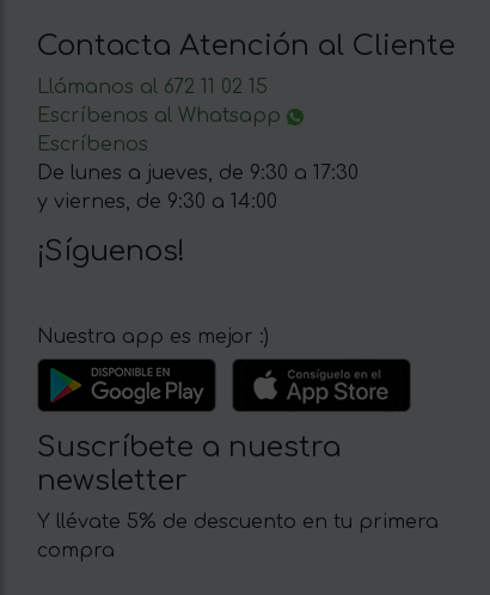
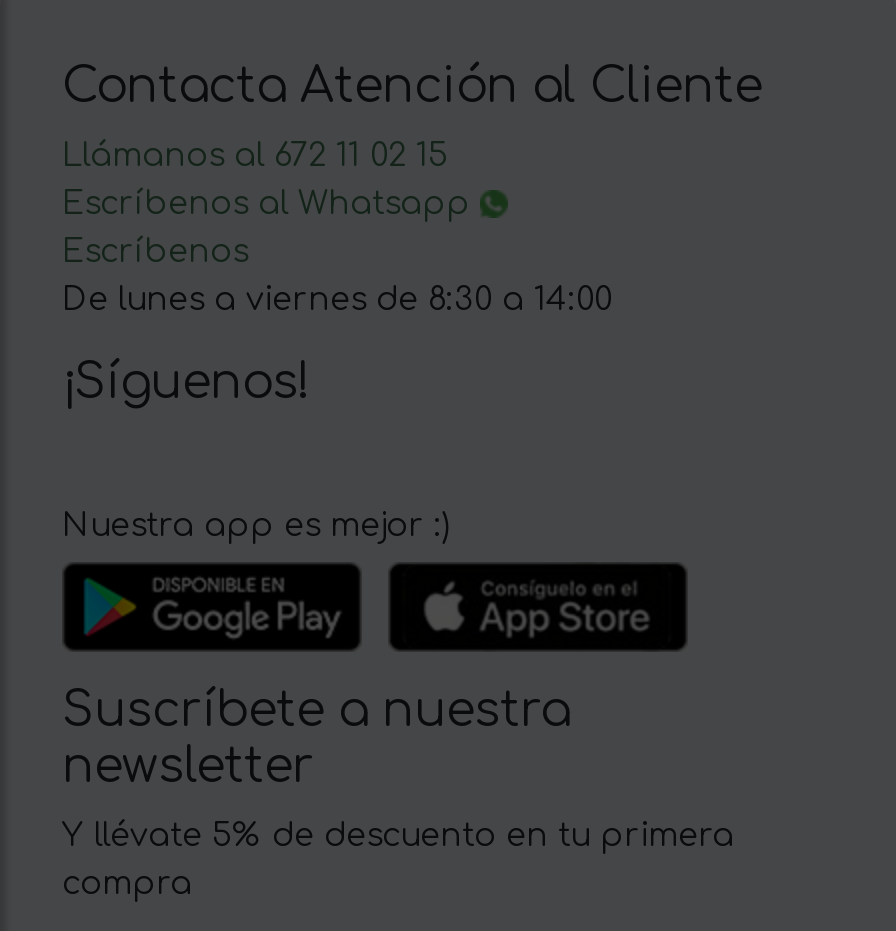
- De lunes a jueves, de 9:30 a 17:30
- y viernes, de 9:30 a 14:00
+ De lunes a viernes de 8:30 a 14:00
